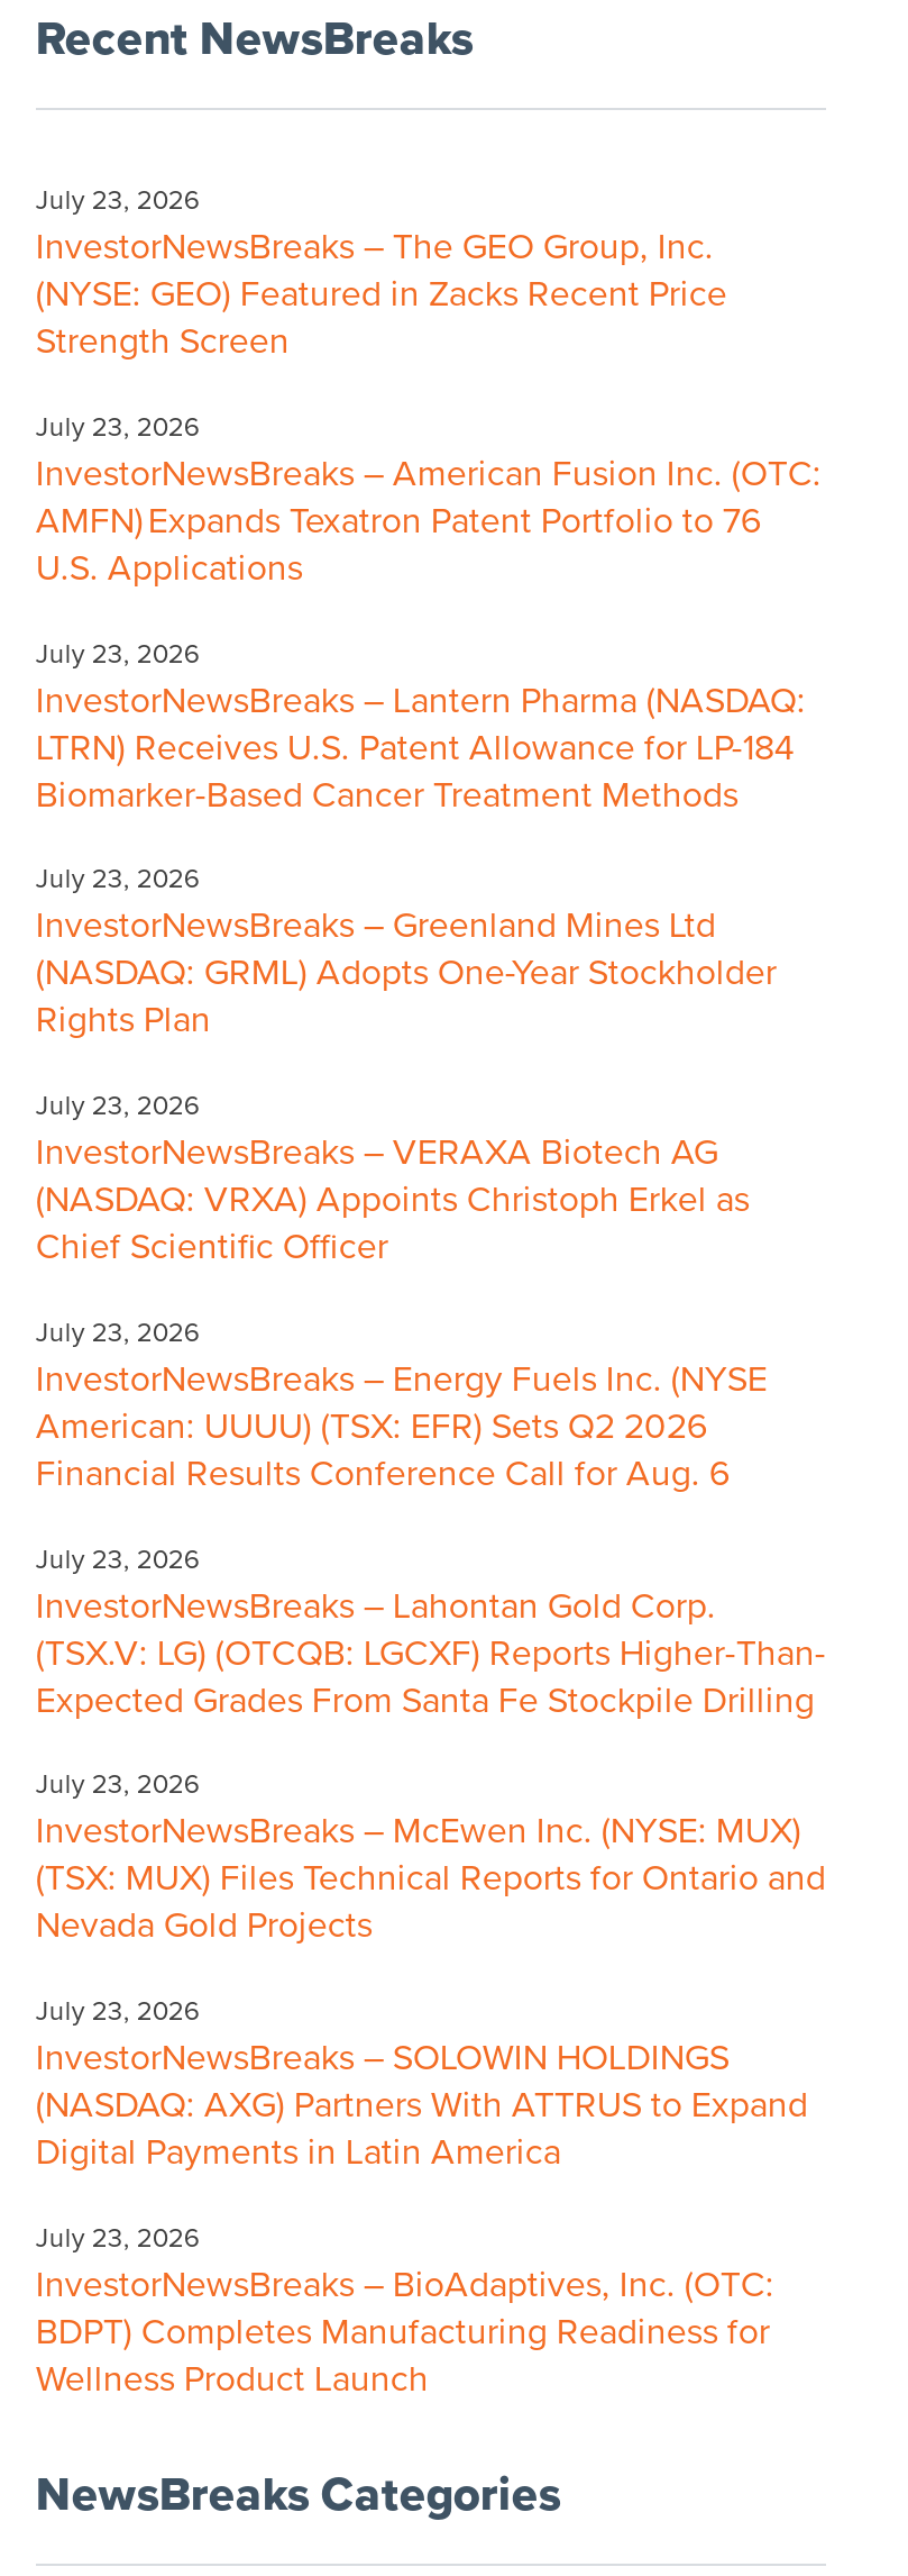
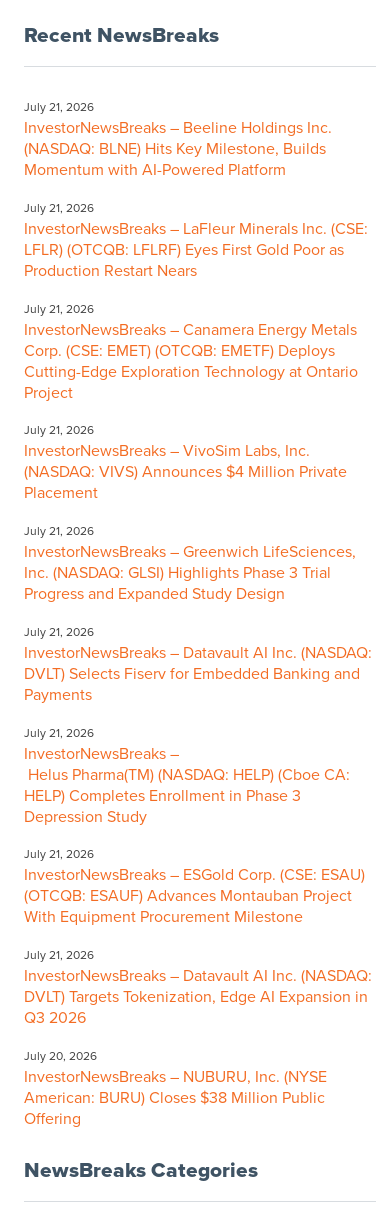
- July 23, 2026
- InvestorNewsBreaks – The GEO Group, Inc.
- (NYSE: GEO) Featured in Zacks Recent Price
- Strength Screen
+ July 21, 2026
+ InvestorNewsBreaks – Beeline Holdings Inc.
+ (NASDAQ: BLNE) Hits Key Milestone, Builds
+ Momentum with AI-Powered Platform

- July 23, 2026
- InvestorNewsBreaks – American Fusion Inc. (OTC:
- AMFN) Expands Texatron Patent Portfolio to 76
- U.S. Applications
+ July 21, 2026
+ InvestorNewsBreaks – LaFleur Minerals Inc. (CSE:
+ LFLR) (OTCQB: LFLRF) Eyes First Gold Poor as
+ Production Restart Nears

- July 23, 2026
- InvestorNewsBreaks – Lantern Pharma (NASDAQ:
- LTRN) Receives U.S. Patent Allowance for LP-184
- Biomarker-Based Cancer Treatment Methods
+ July 21, 2026
+ InvestorNewsBreaks – Canamera Energy Metals
+ Corp. (CSE: EMET) (OTCQB: EMETF) Deploys
+ Cutting-Edge Exploration Technology at Ontario
+ Project

- July 23, 2026
- InvestorNewsBreaks – Greenland Mines Ltd
- (NASDAQ: GRML) Adopts One-Year Stockholder
- Rights Plan
+ July 21, 2026
+ InvestorNewsBreaks – VivoSim Labs, Inc.
+ (NASDAQ: VIVS) Announces $4 Million Private
+ Placement

- July 23, 2026
- InvestorNewsBreaks – VERAXA Biotech AG
- (NASDAQ: VRXA) Appoints Christoph Erkel as
- Chief Scientific Officer
+ July 21, 2026
+ InvestorNewsBreaks – Greenwich LifeSciences,
+ Inc. (NASDAQ: GLSI) Highlights Phase 3 Trial
+ Progress and Expanded Study Design

- July 23, 2026
- InvestorNewsBreaks – Energy Fuels Inc. (NYSE
- American: UUUU) (TSX: EFR) Sets Q2 2026
- Financial Results Conference Call for Aug. 6
+ July 21, 2026
+ InvestorNewsBreaks – Datavault AI Inc. (NASDAQ:
+ DVLT) Selects Fiserv for Embedded Banking and
+ Payments

- July 23, 2026
- InvestorNewsBreaks – Lahontan Gold Corp.
- (TSX.V: LG) (OTCQB: LGCXF) Reports Higher-Than-
- Expected Grades From Santa Fe Stockpile Drilling
+ July 21, 2026
+ InvestorNewsBreaks –
+ Helus Pharma(TM) (NASDAQ: HELP) (Cboe CA:
+ HELP) Completes Enrollment in Phase 3
+ Depression Study

- July 23, 2026
- InvestorNewsBreaks – McEwen Inc. (NYSE: MUX)
- (TSX: MUX) Files Technical Reports for Ontario and
- Nevada Gold Projects
+ July 21, 2026
+ InvestorNewsBreaks – ESGold Corp. (CSE: ESAU)
+ (OTCQB: ESAUF) Advances Montauban Project
+ With Equipment Procurement Milestone

- July 23, 2026
- InvestorNewsBreaks – SOLOWIN HOLDINGS
- (NASDAQ: AXG) Partners With ATTRUS to Expand
- Digital Payments in Latin America
+ July 21, 2026
+ InvestorNewsBreaks – Datavault AI Inc. (NASDAQ:
+ DVLT) Targets Tokenization, Edge AI Expansion in
+ Q3 2026

- July 23, 2026
- InvestorNewsBreaks – BioAdaptives, Inc. (OTC:
- BDPT) Completes Manufacturing Readiness for
- Wellness Product Launch
+ July 20, 2026
+ InvestorNewsBreaks – NUBURU, Inc. (NYSE
+ American: BURU) Closes $38 Million Public
+ Offering
